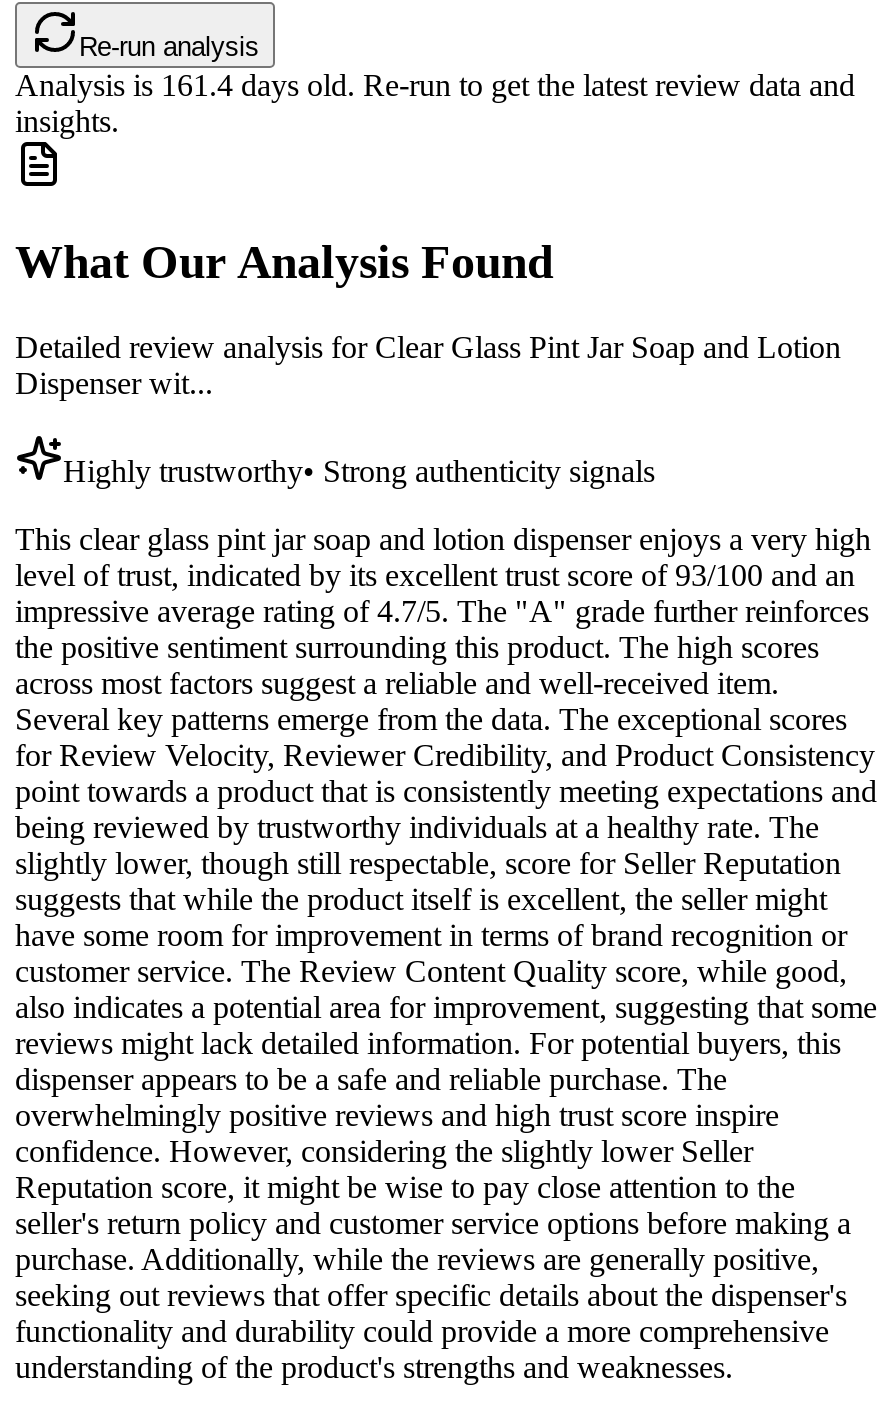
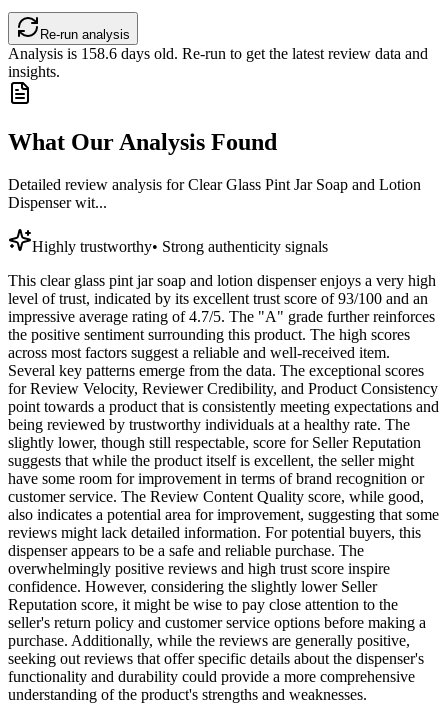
- Analysis is161.4days old. Re-run to get the latest review data and
+ Analysis is158.6days old. Re-run to get the latest review data and
